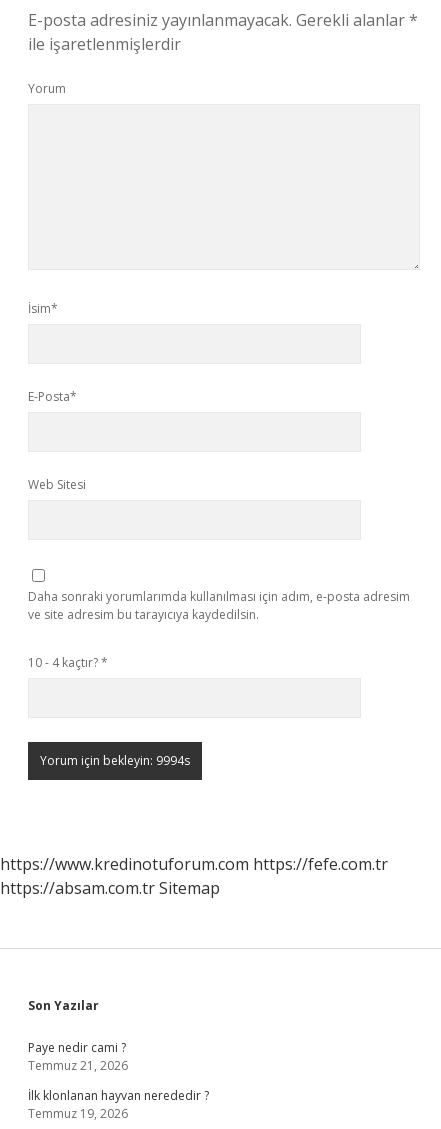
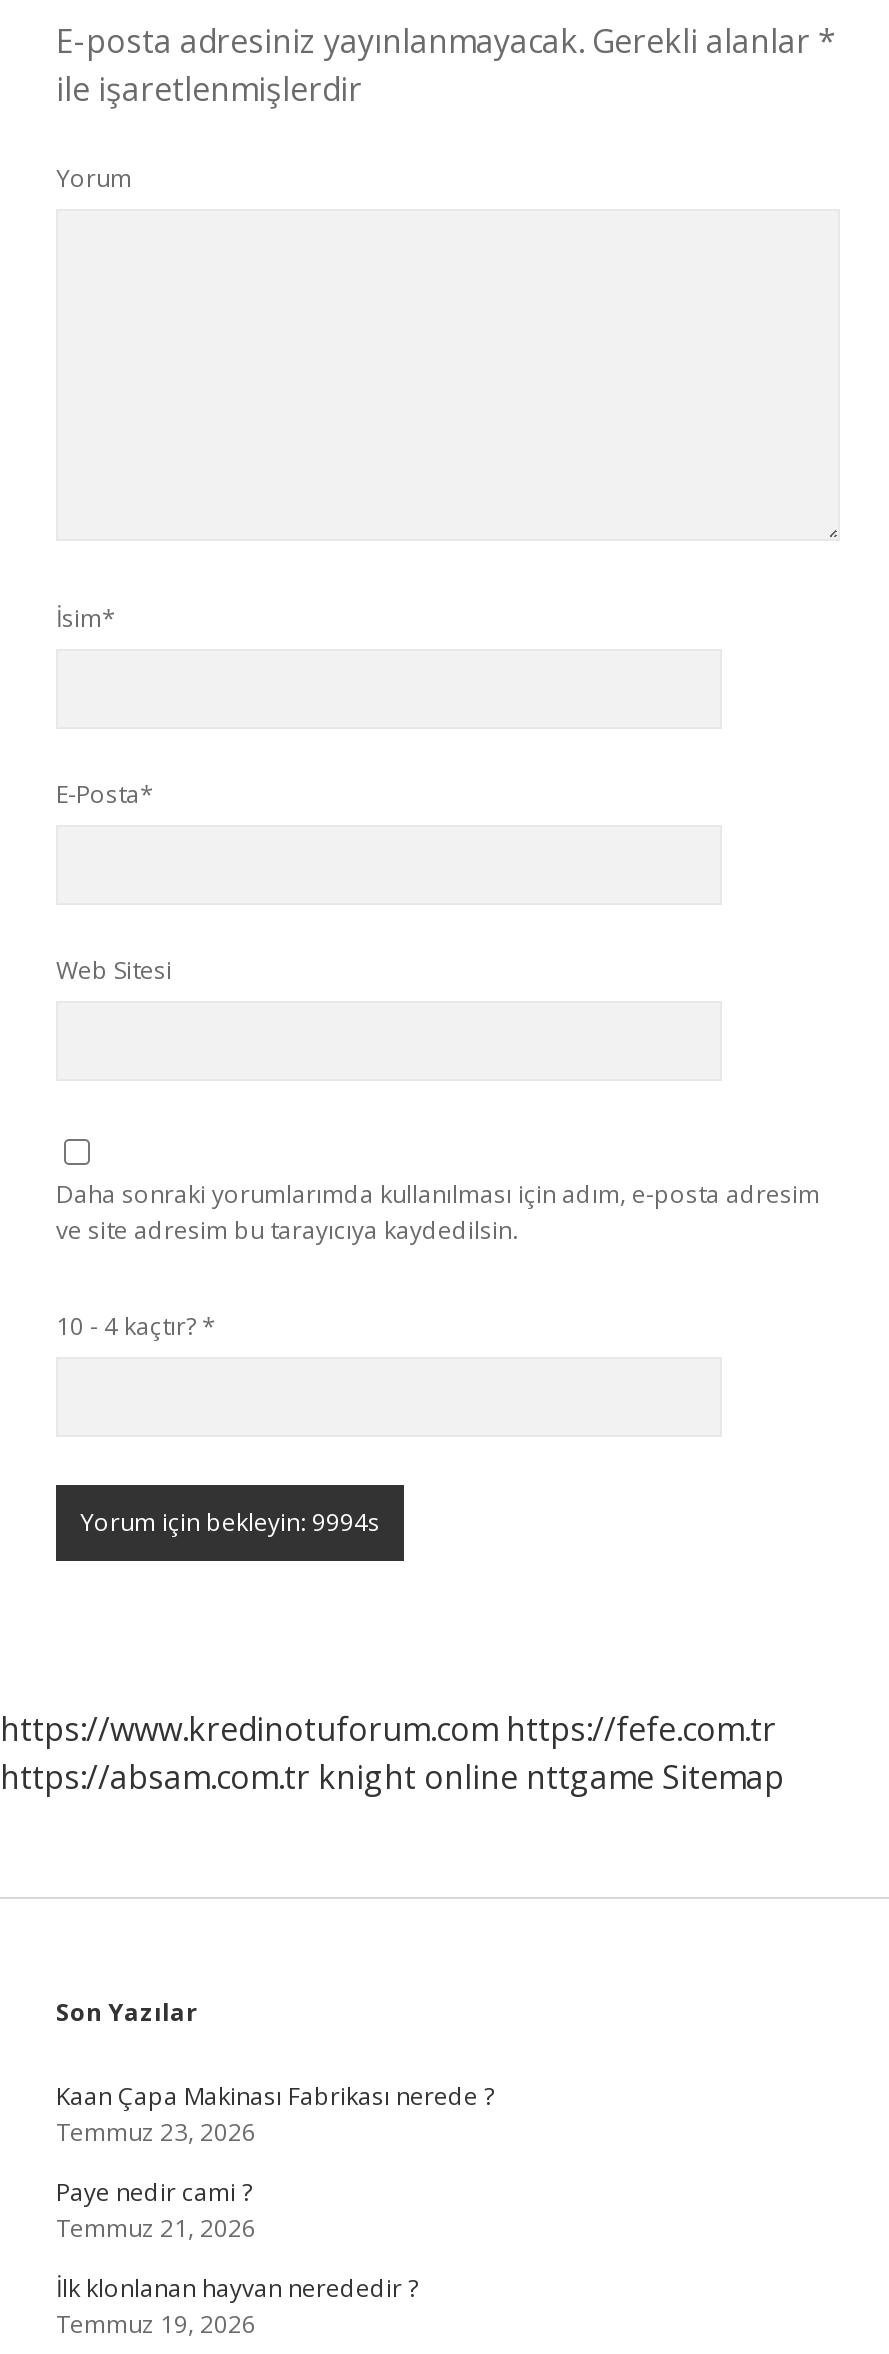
- https://absam.com.tr Sitemap
+ https://absam.com.tr knight online nttgame Sitemap

+ Kaan Çapa Makinası Fabrikası nerede ?
+ Temmuz 23, 2026
